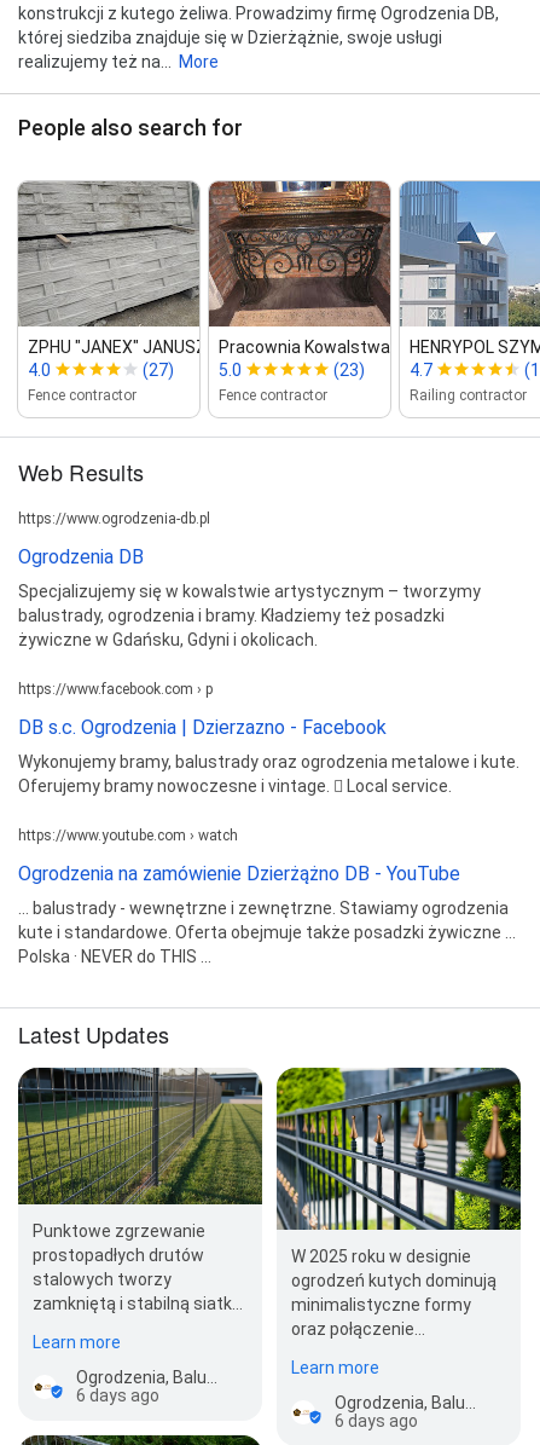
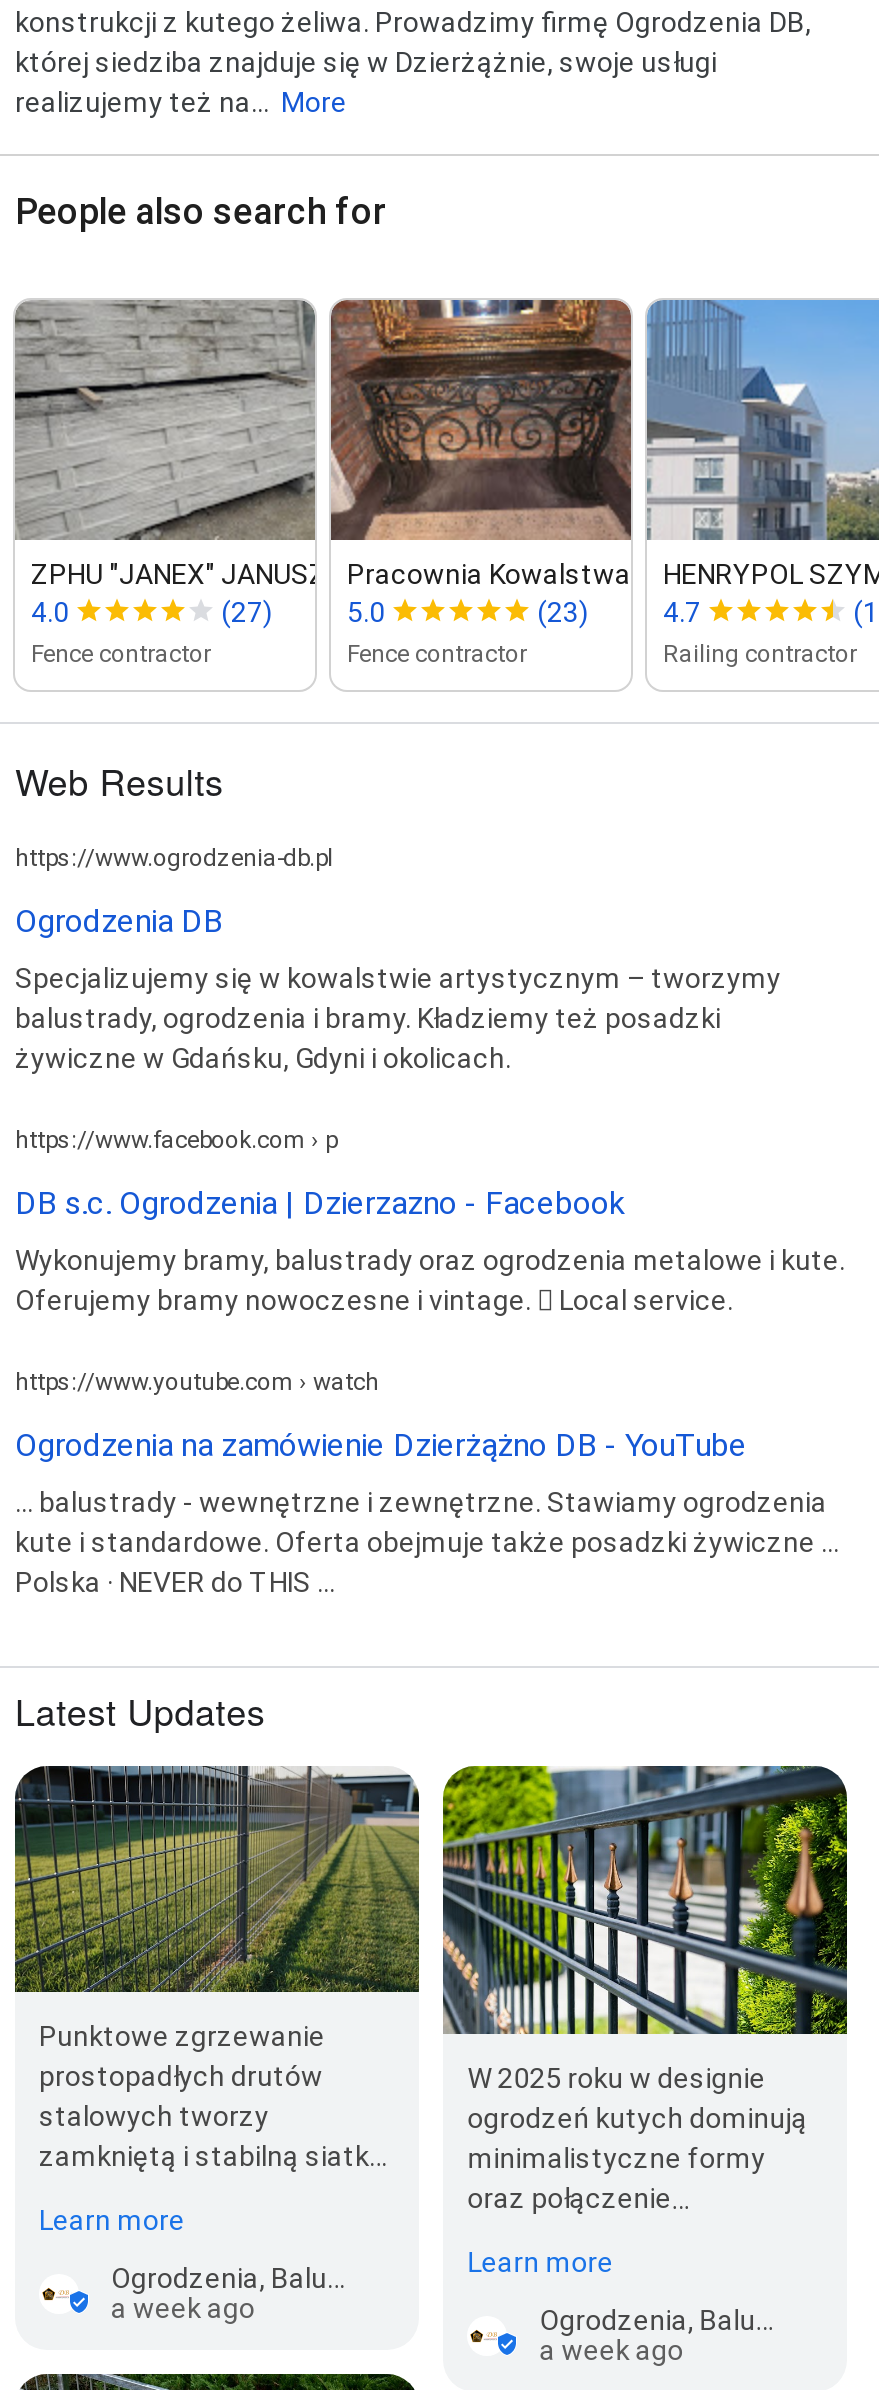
- 6 days ago
+ a week ago

- 6 days ago
+ a week ago
